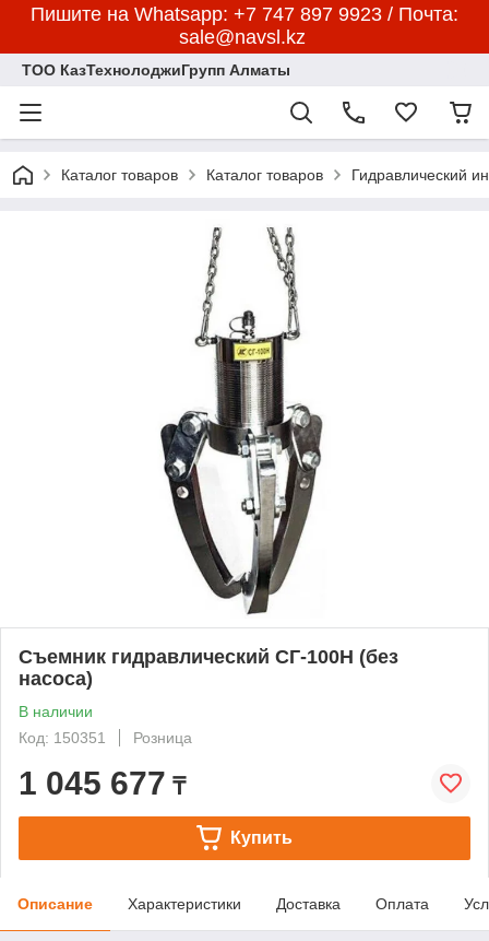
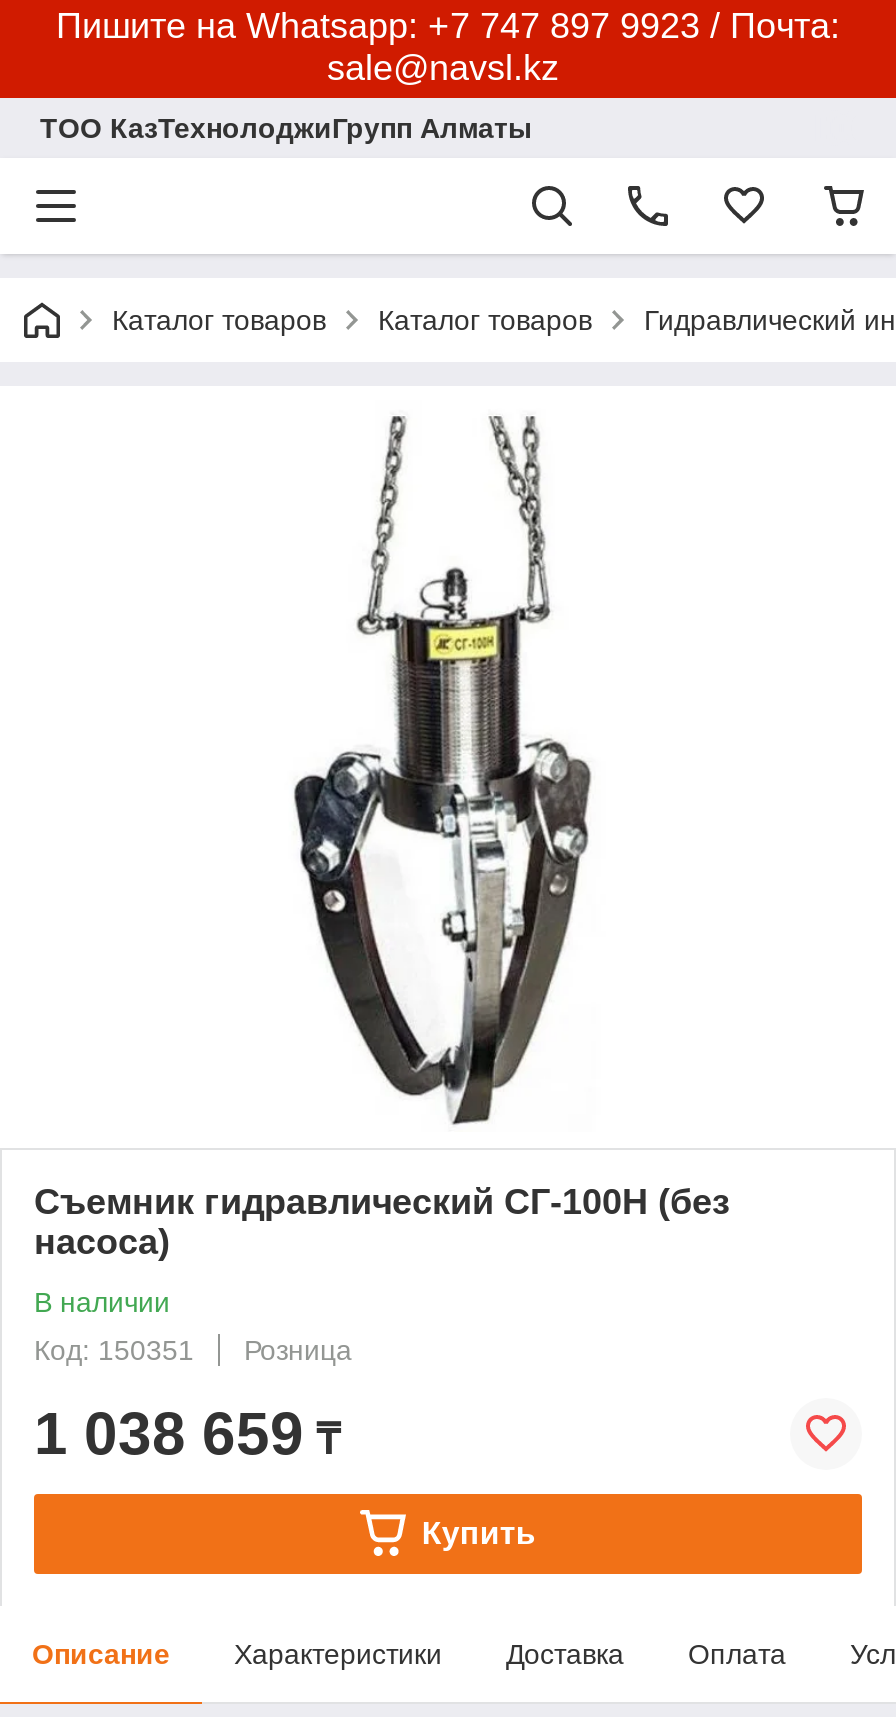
- 1 045 677 ₸
+ 1 038 659 ₸
